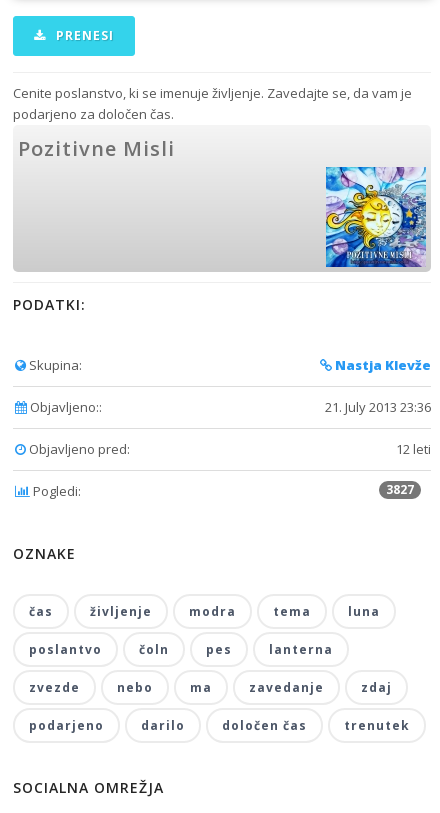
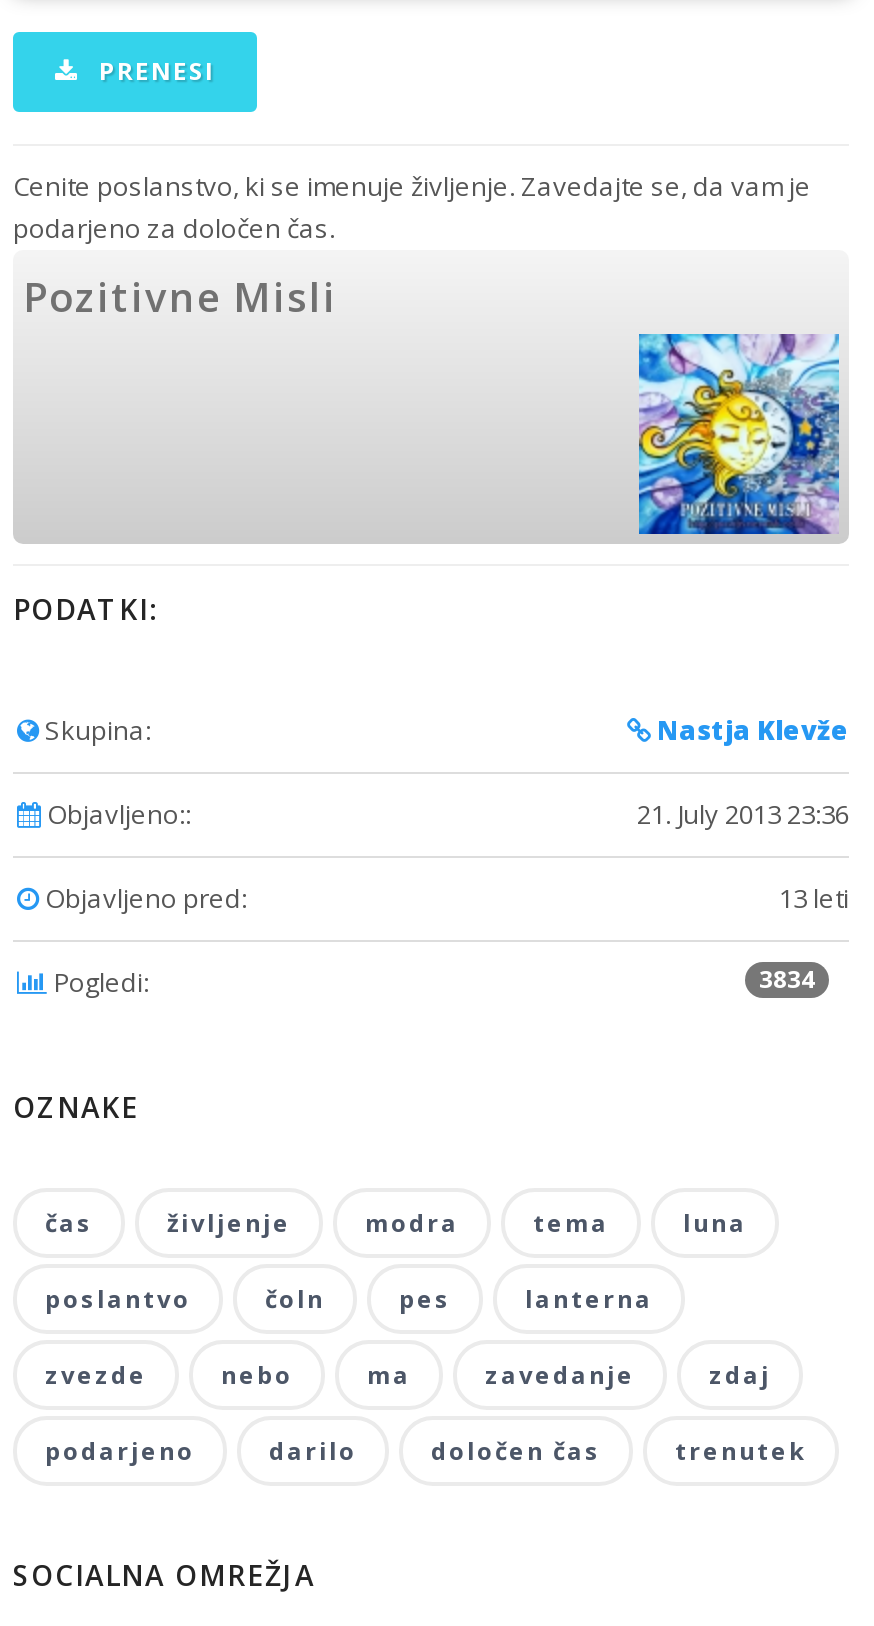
- 12 leti
+ 13 leti

- 3827
+ 3834
